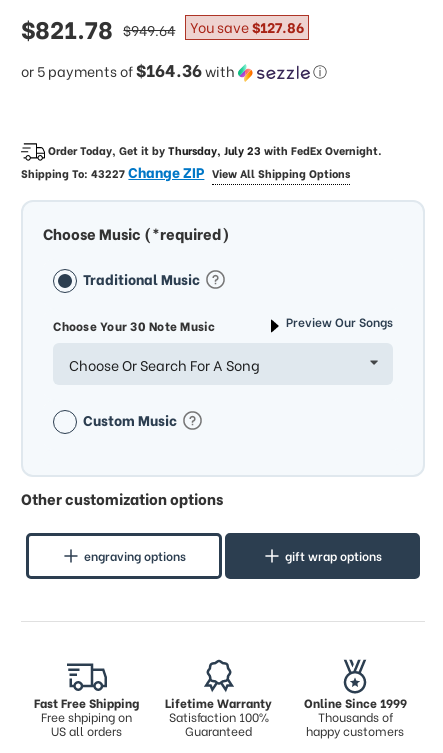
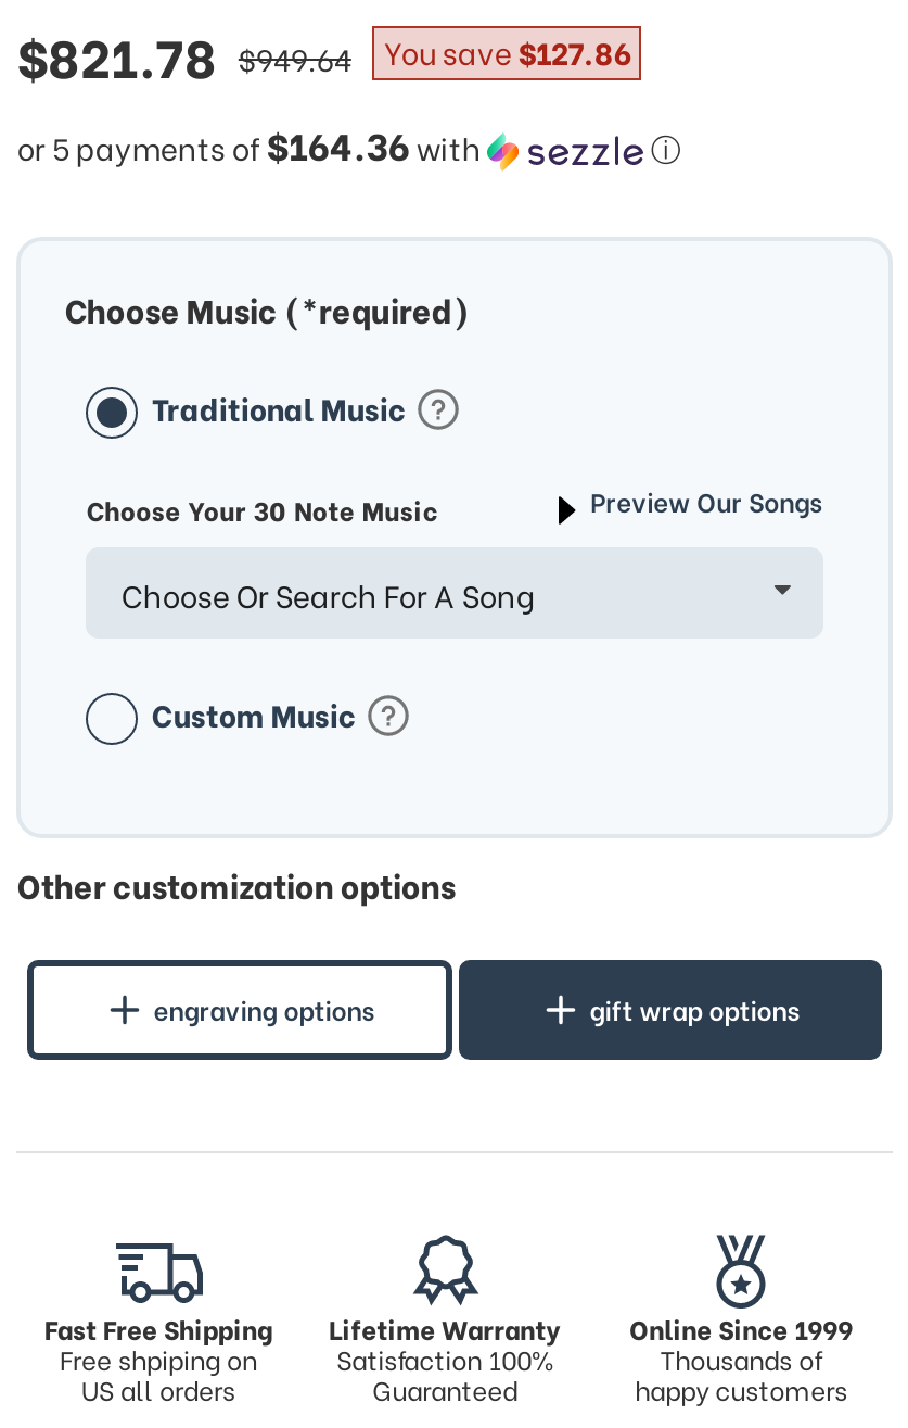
- Order Today, Get it by Thursday, July 23 with FedEx Overnight.
- Shipping To: 43227 Change ZIP View All Shipping Options
